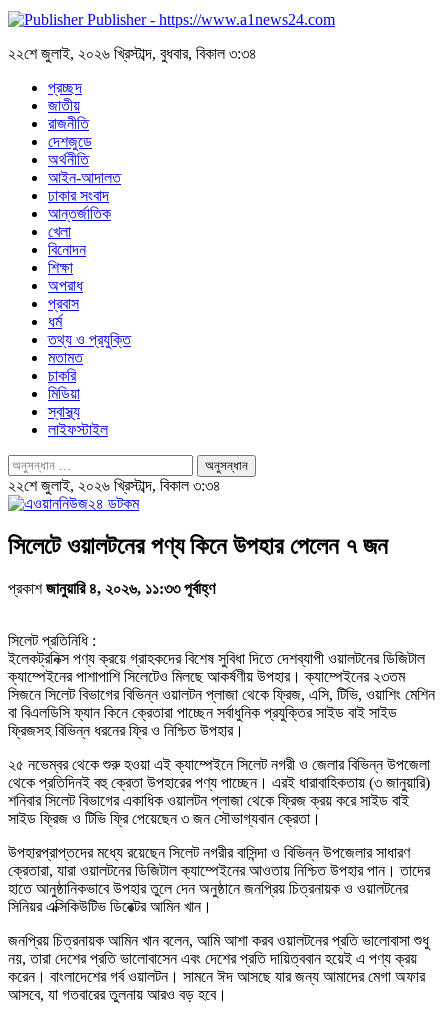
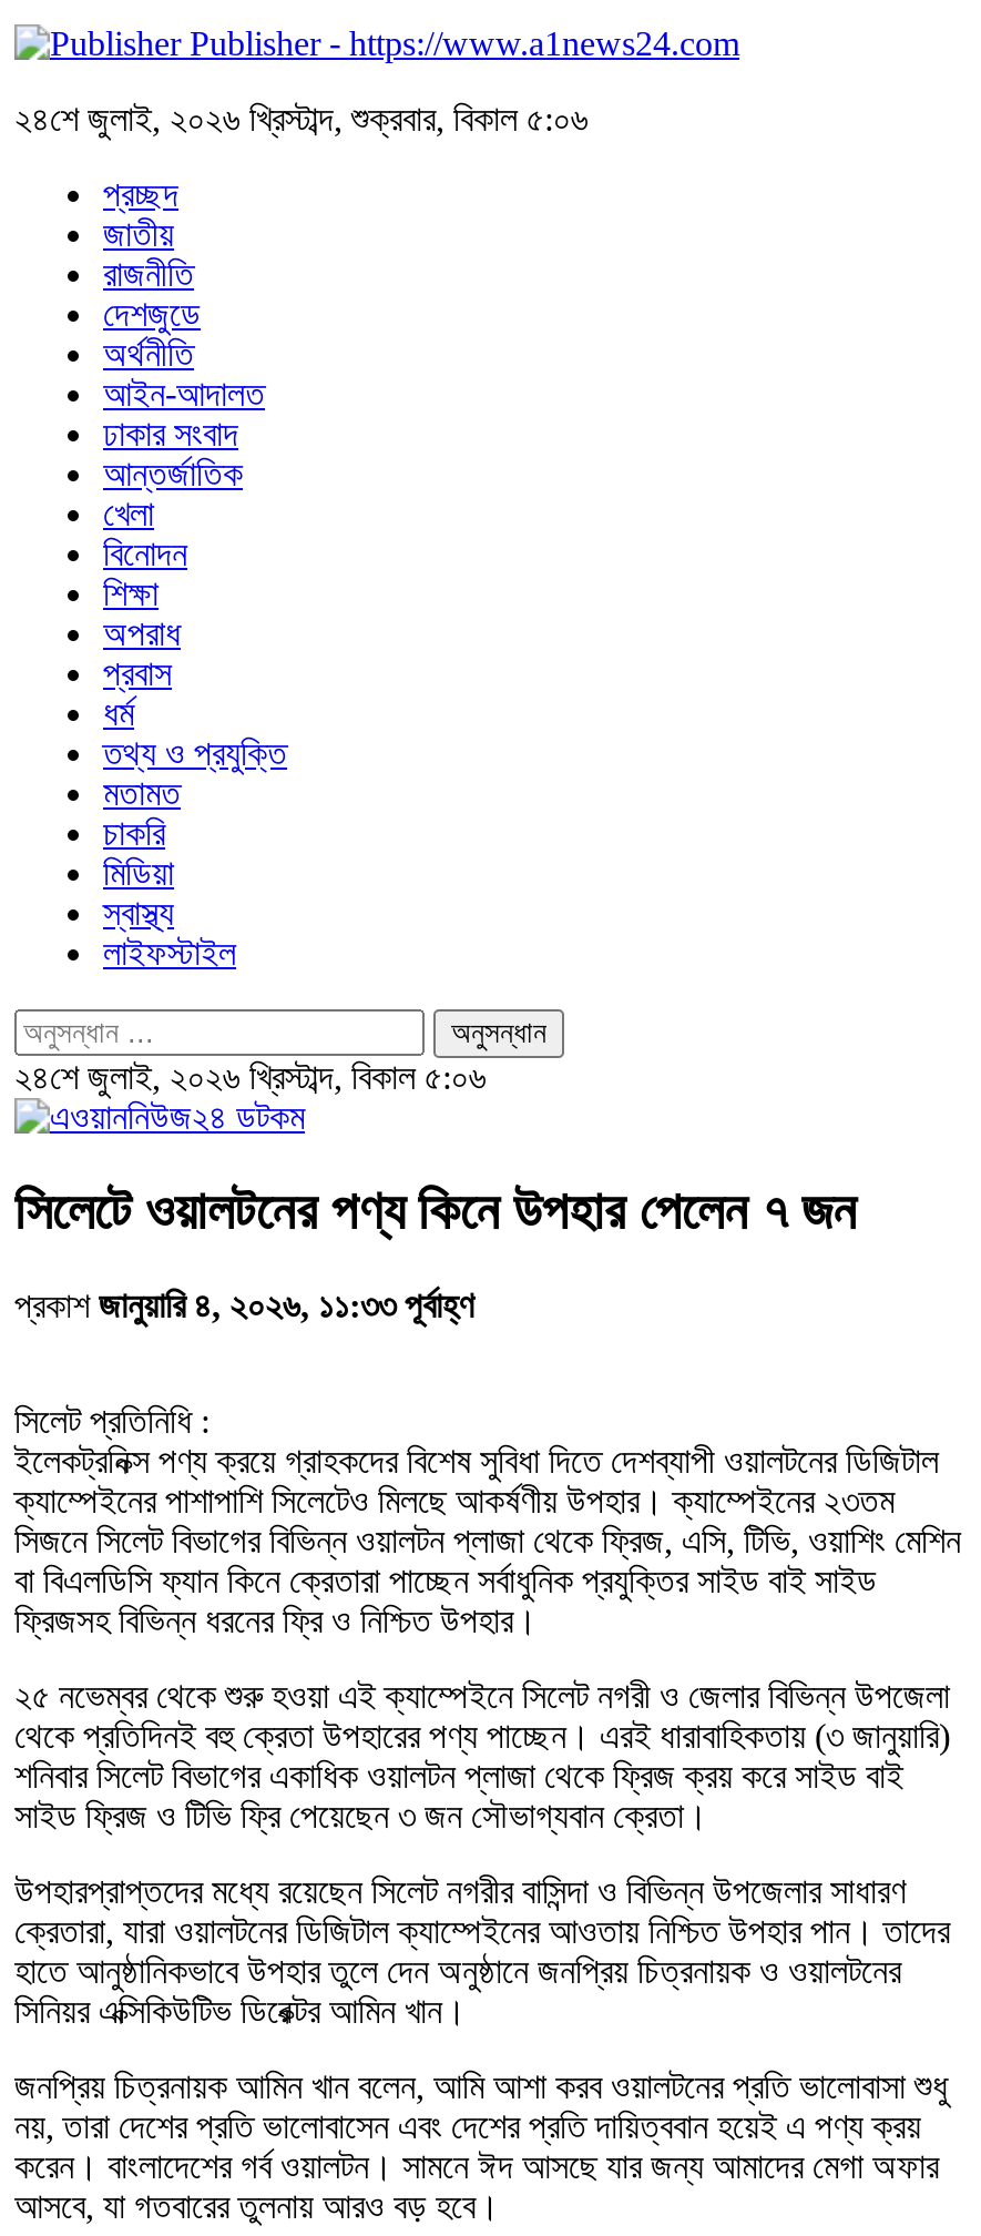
- ২২শে জুলাই, ২০২৬ খ্রিস্টাব্দ, বুধবার, বিকাল ৩:৩৪
+ ২৪শে জুলাই, ২০২৬ খ্রিস্টাব্দ, শুক্রবার, বিকাল ৫:০৬

- ২২শে জুলাই, ২০২৬ খ্রিস্টাব্দ, বিকাল ৩:৩৪
+ ২৪শে জুলাই, ২০২৬ খ্রিস্টাব্দ, বিকাল ৫:০৬
